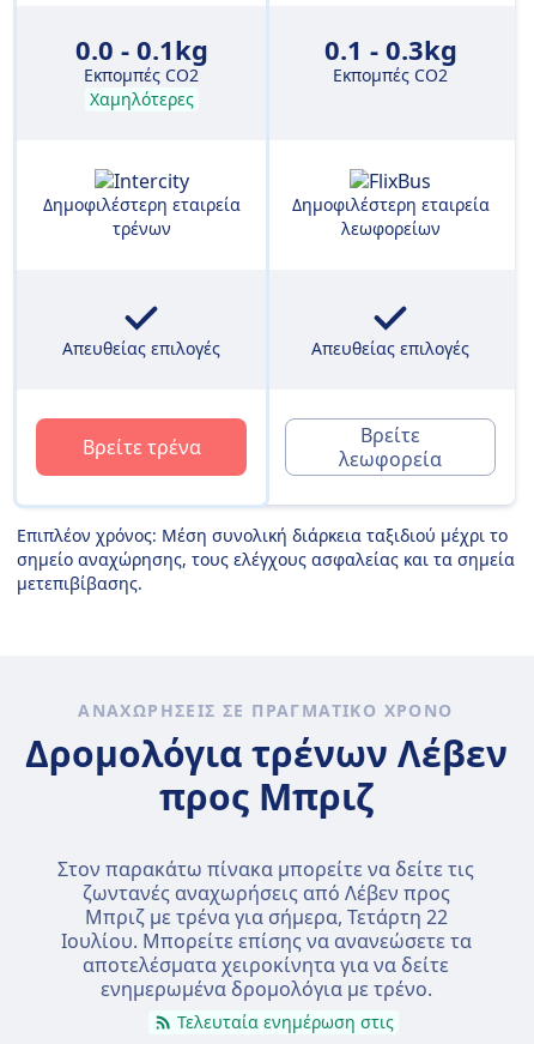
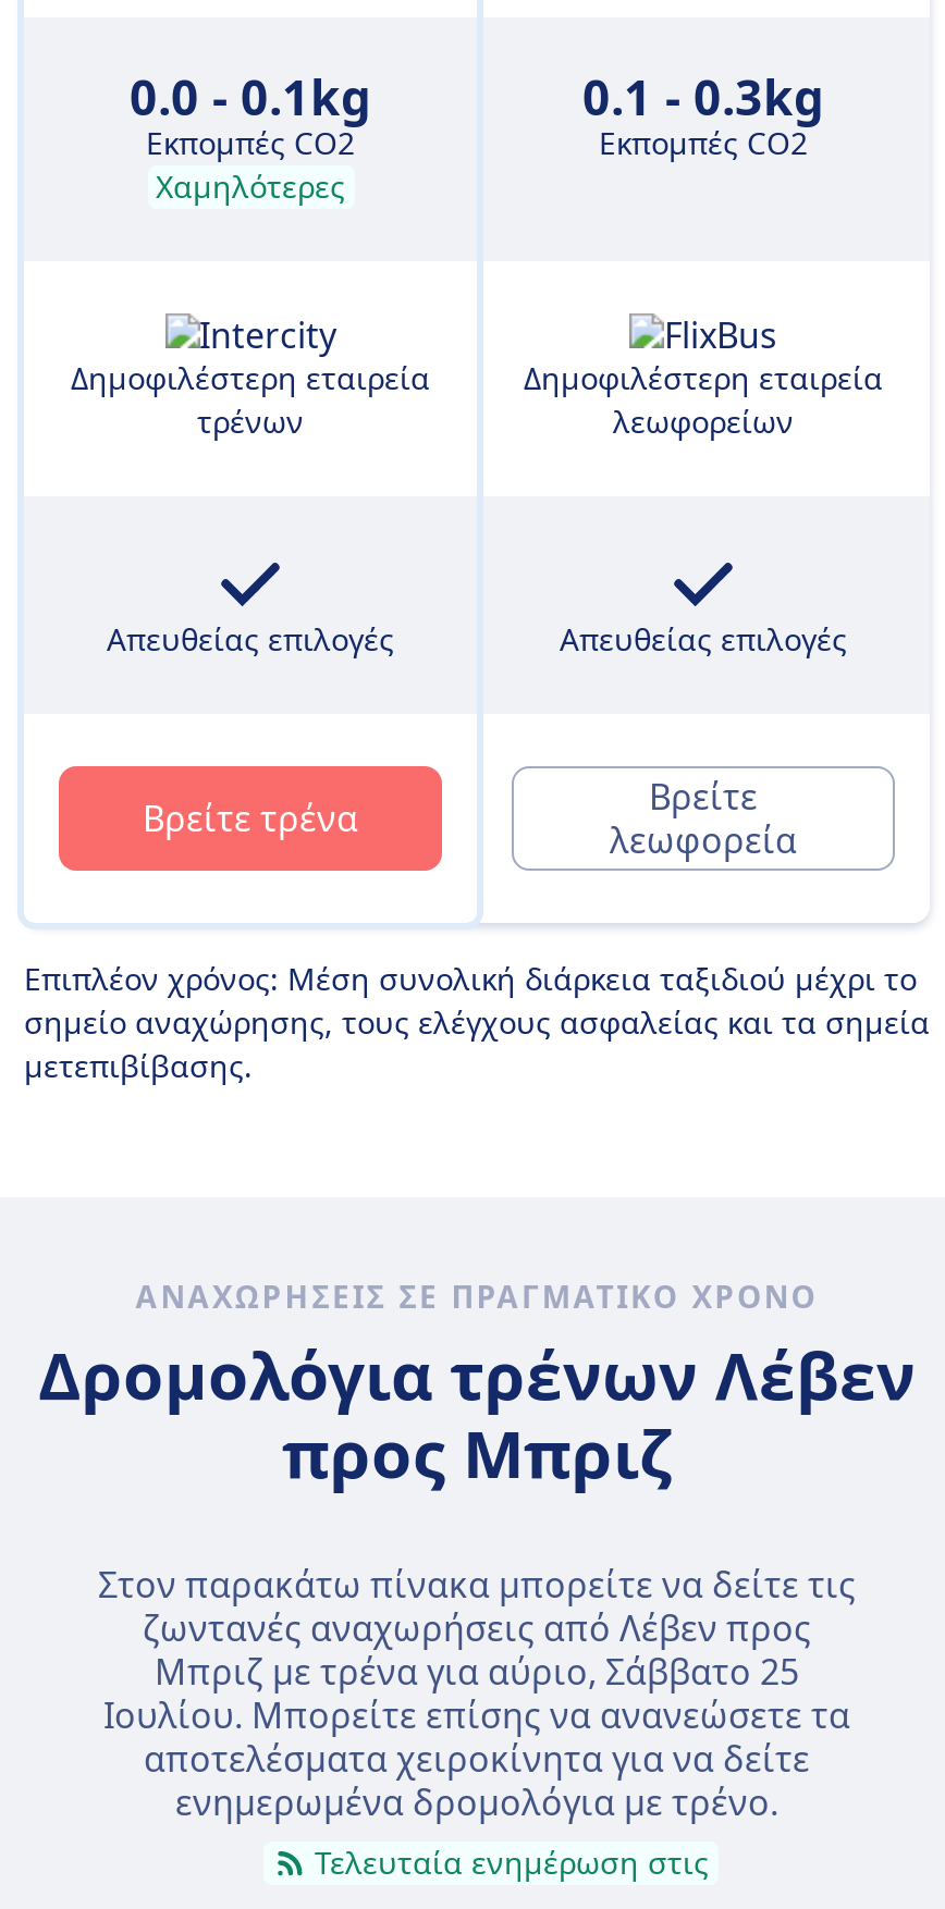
- Μπριζ με τρένα για σήμερα, Τετάρτη 22
+ Μπριζ με τρένα για αύριο, Σάββατο 25
